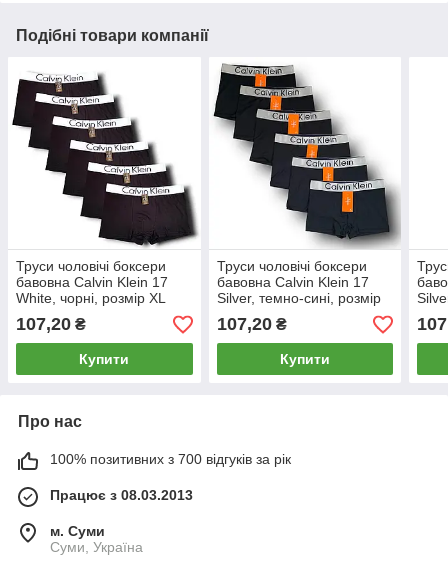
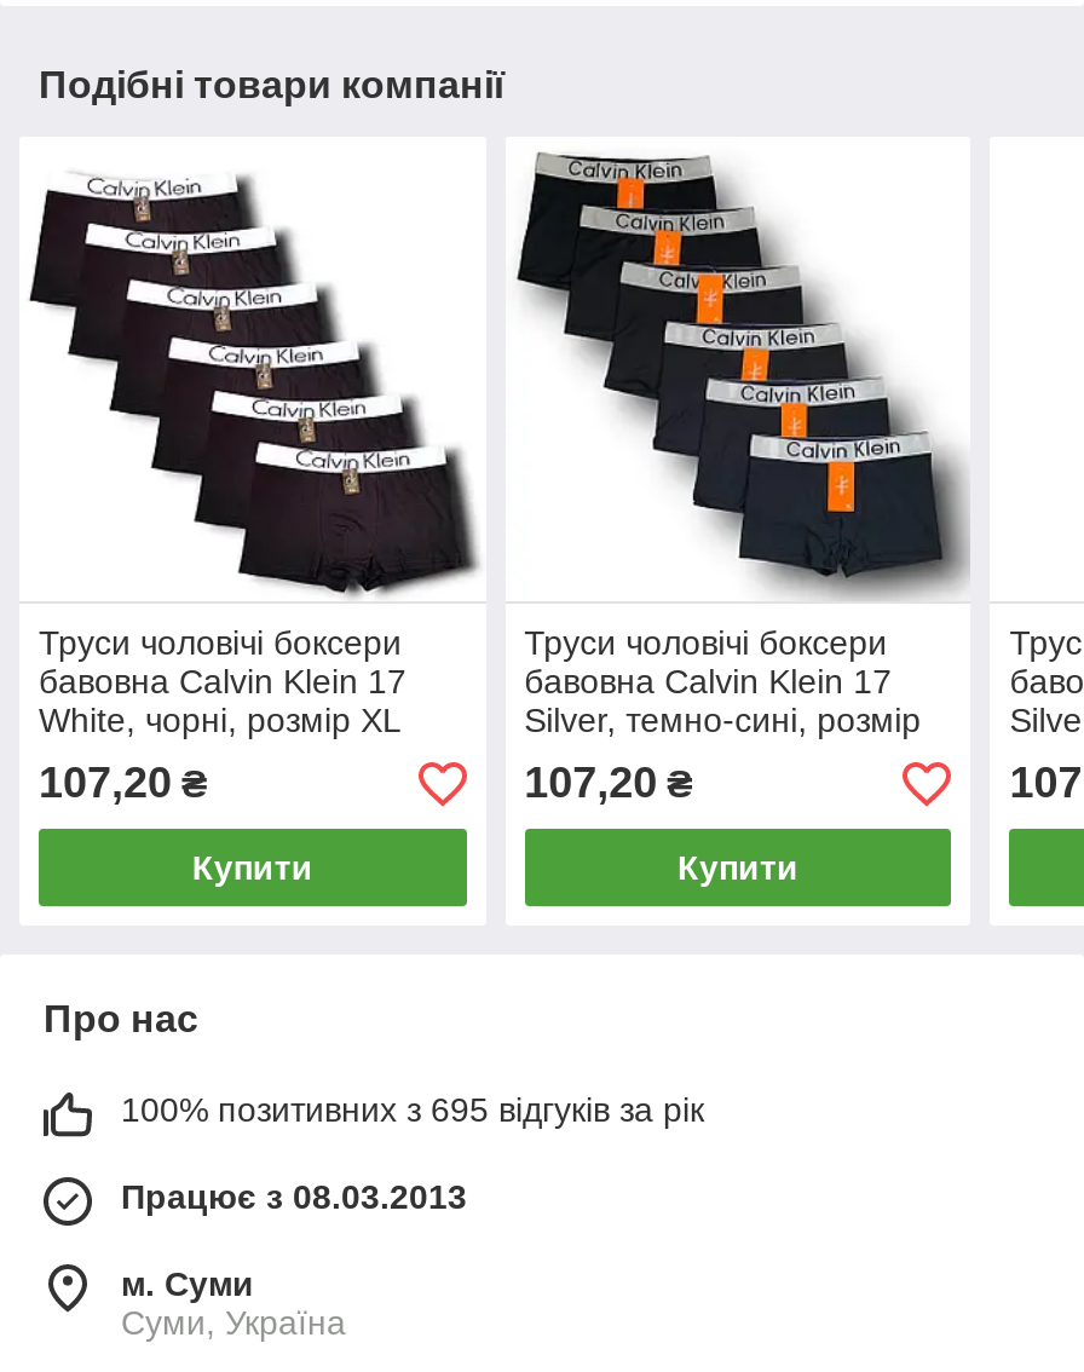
- 100% позитивних з 700 відгуків за рік
+ 100% позитивних з 695 відгуків за рік
